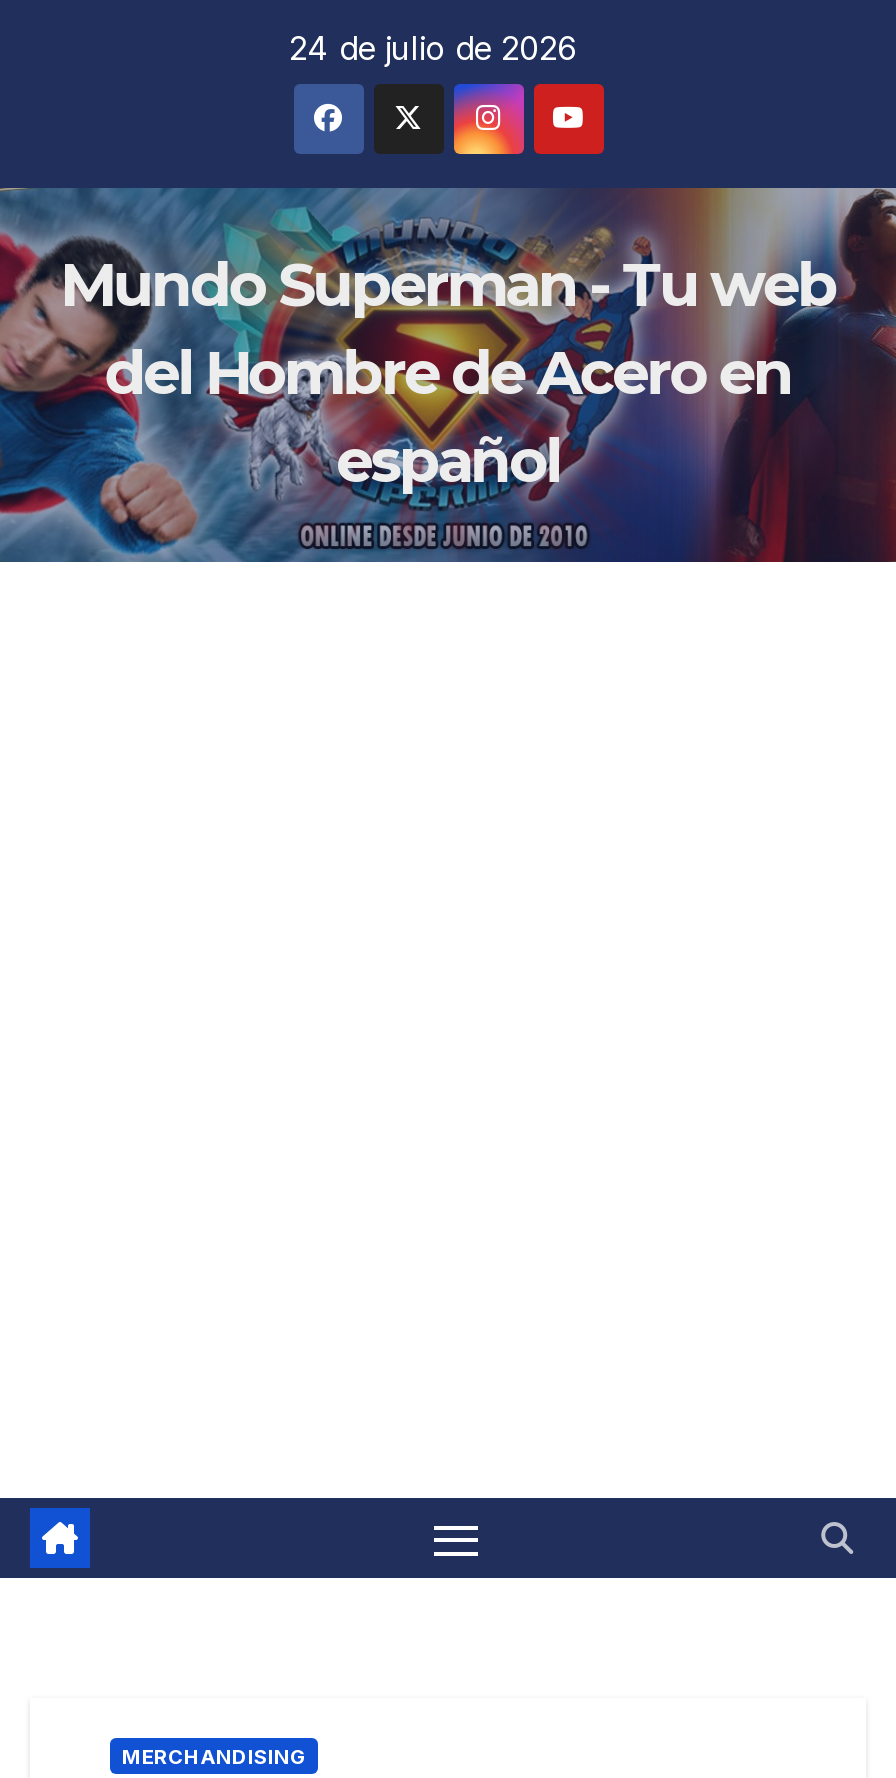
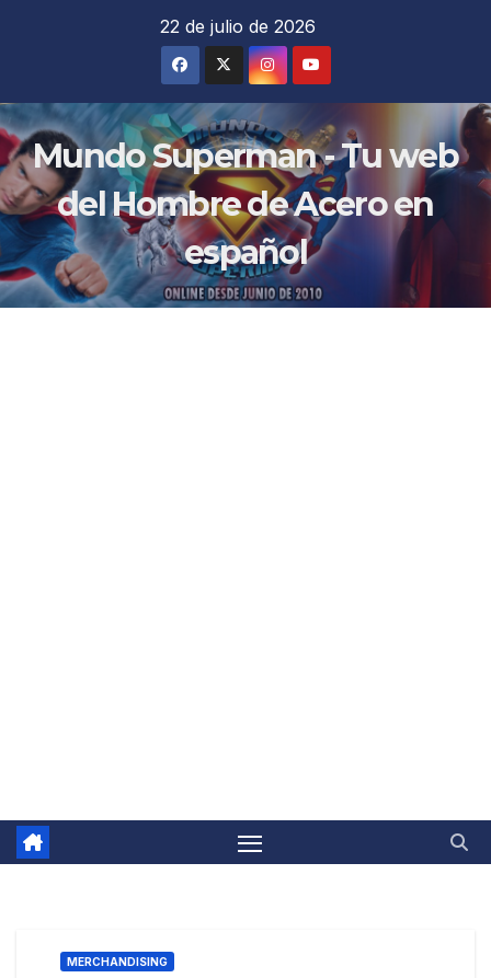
- 24 de julio de 2026
+ 22 de julio de 2026
